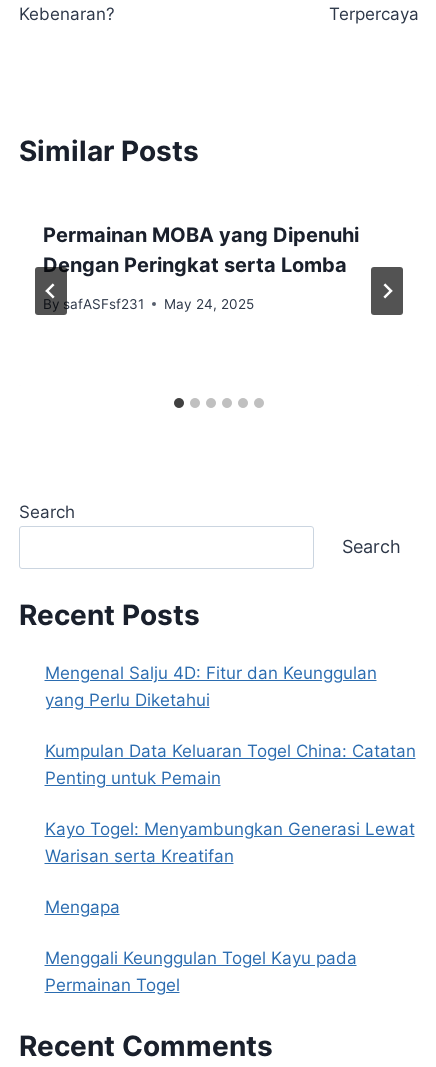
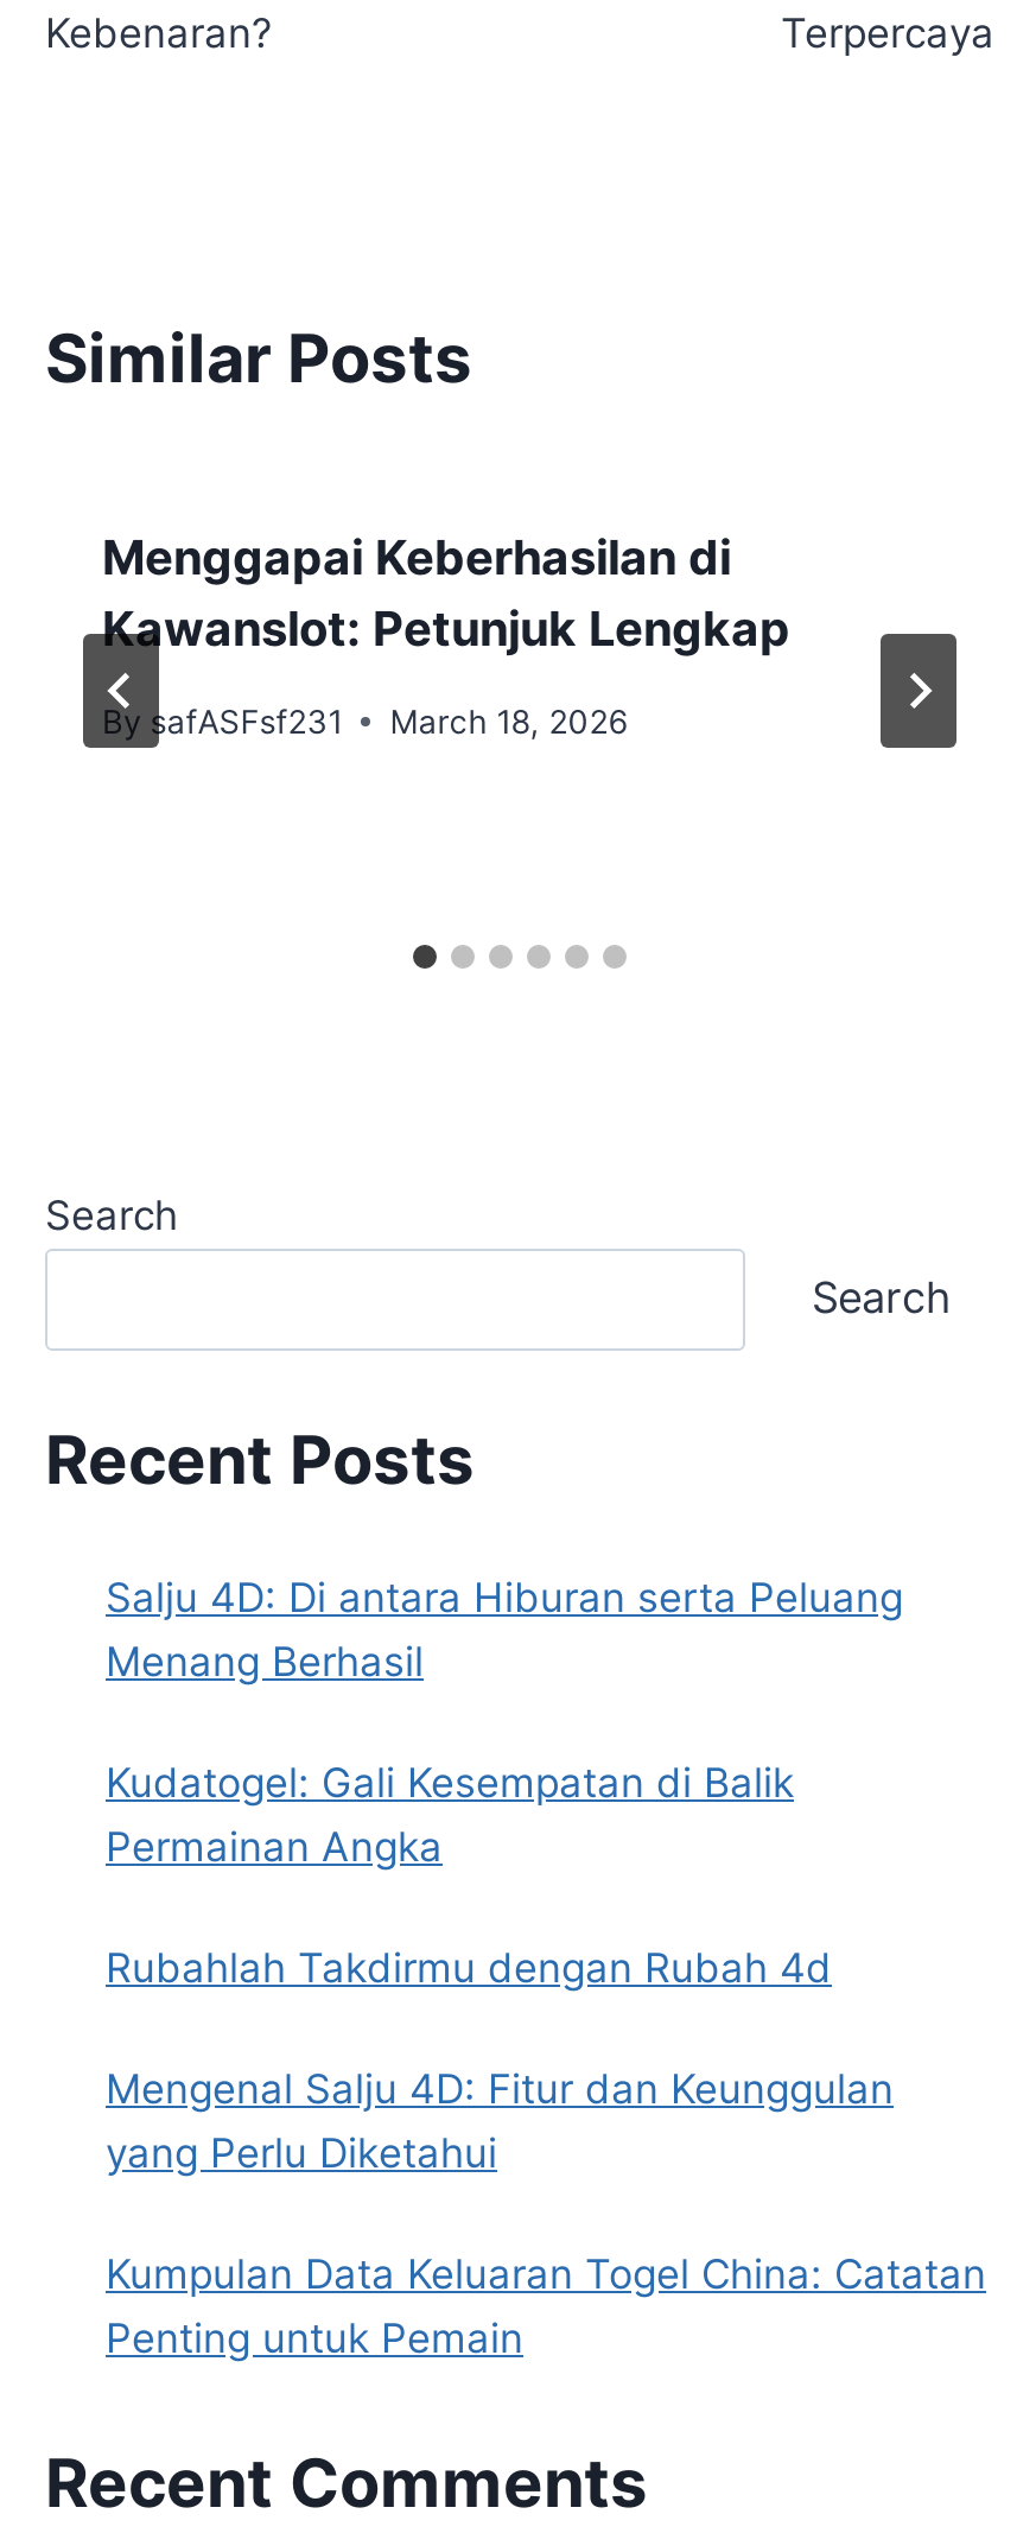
- Permainan MOBA yang Dipenuhi
- Dengan Peringkat serta Lomba
+ Menggapai Keberhasilan di
+ Kawanslot: Petunjuk Lengkap

- May 24, 2025
+ March 18, 2026

+ Salju 4D: Di antara Hiburan serta Peluang
+ Menang Berhasil
+ Kudatogel: Gali Kesempatan di Balik
+ Permainan Angka
+ Rubahlah Takdirmu dengan Rubah 4d

moved down: Mengenal Salju 4D: Fitur dan Keunggulan | yang Perlu Diketahui | Kumpulan Data Keluaran Togel China: Catatan | Penting untuk Pemain

- Kayo Togel: Menyambungkan Generasi Lewat
- Warisan serta Kreatifan
- Mengapa
- Menggali Keunggulan Togel Kayu pada
- Permainan Togel
